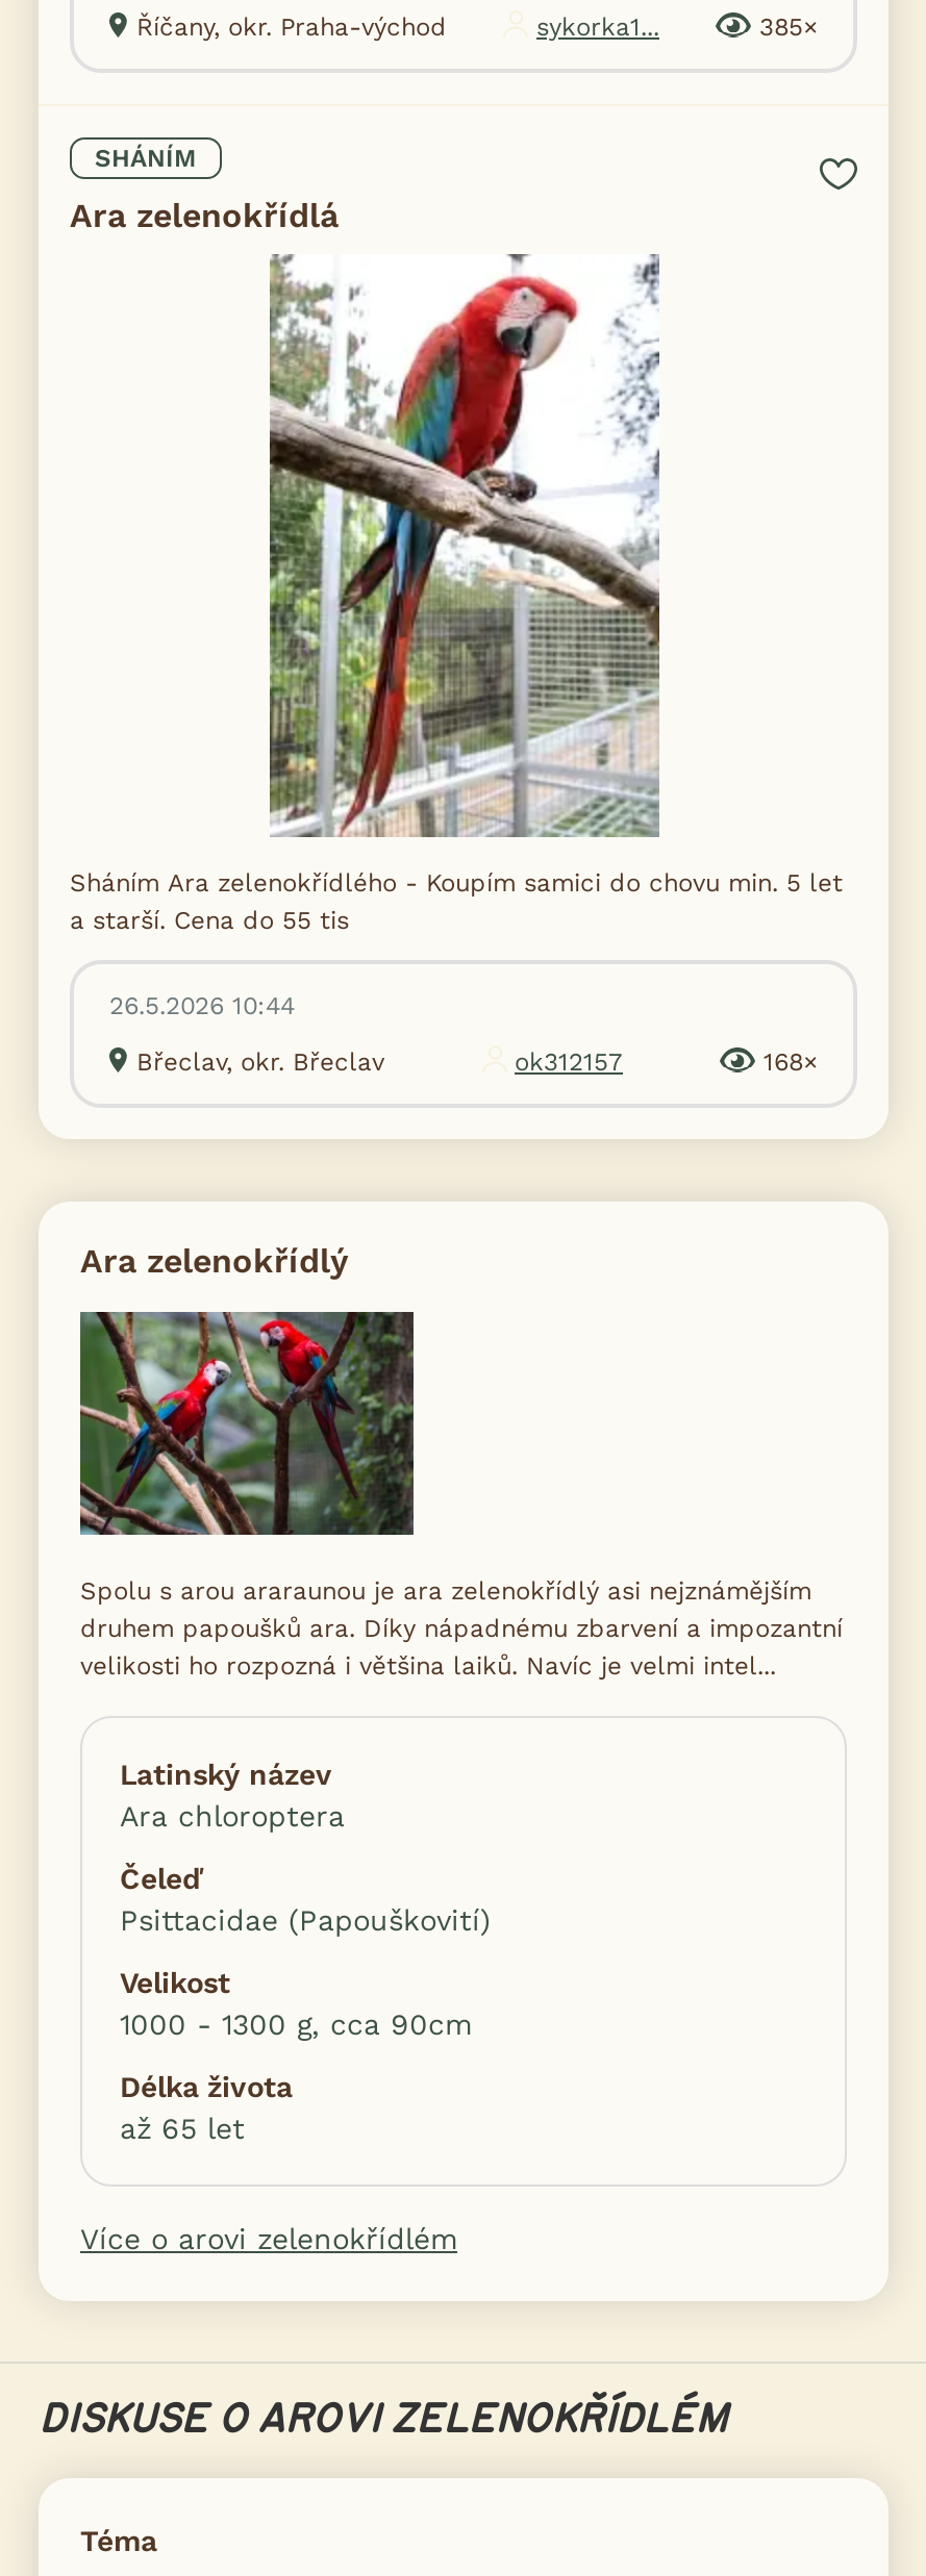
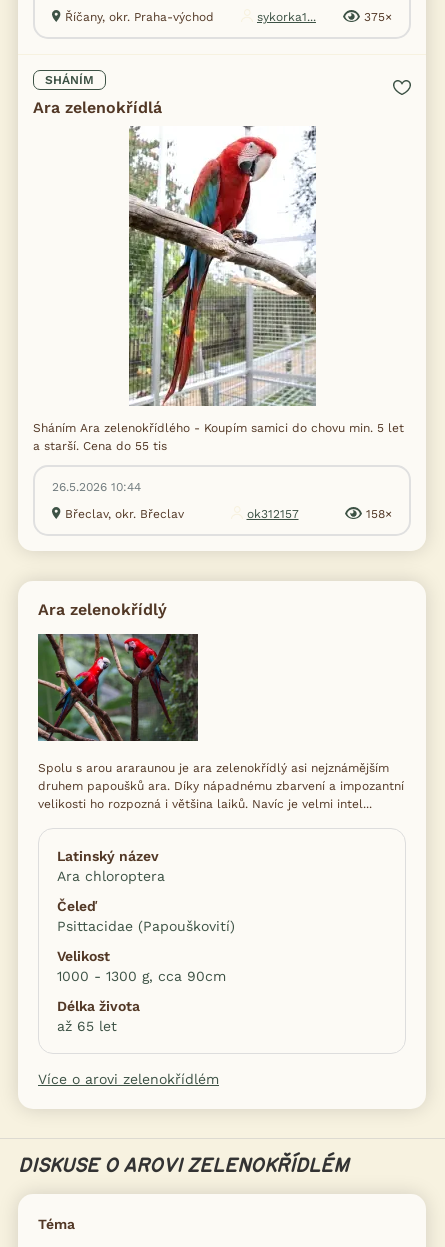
- 385×
+ 375×

- 168×
+ 158×
